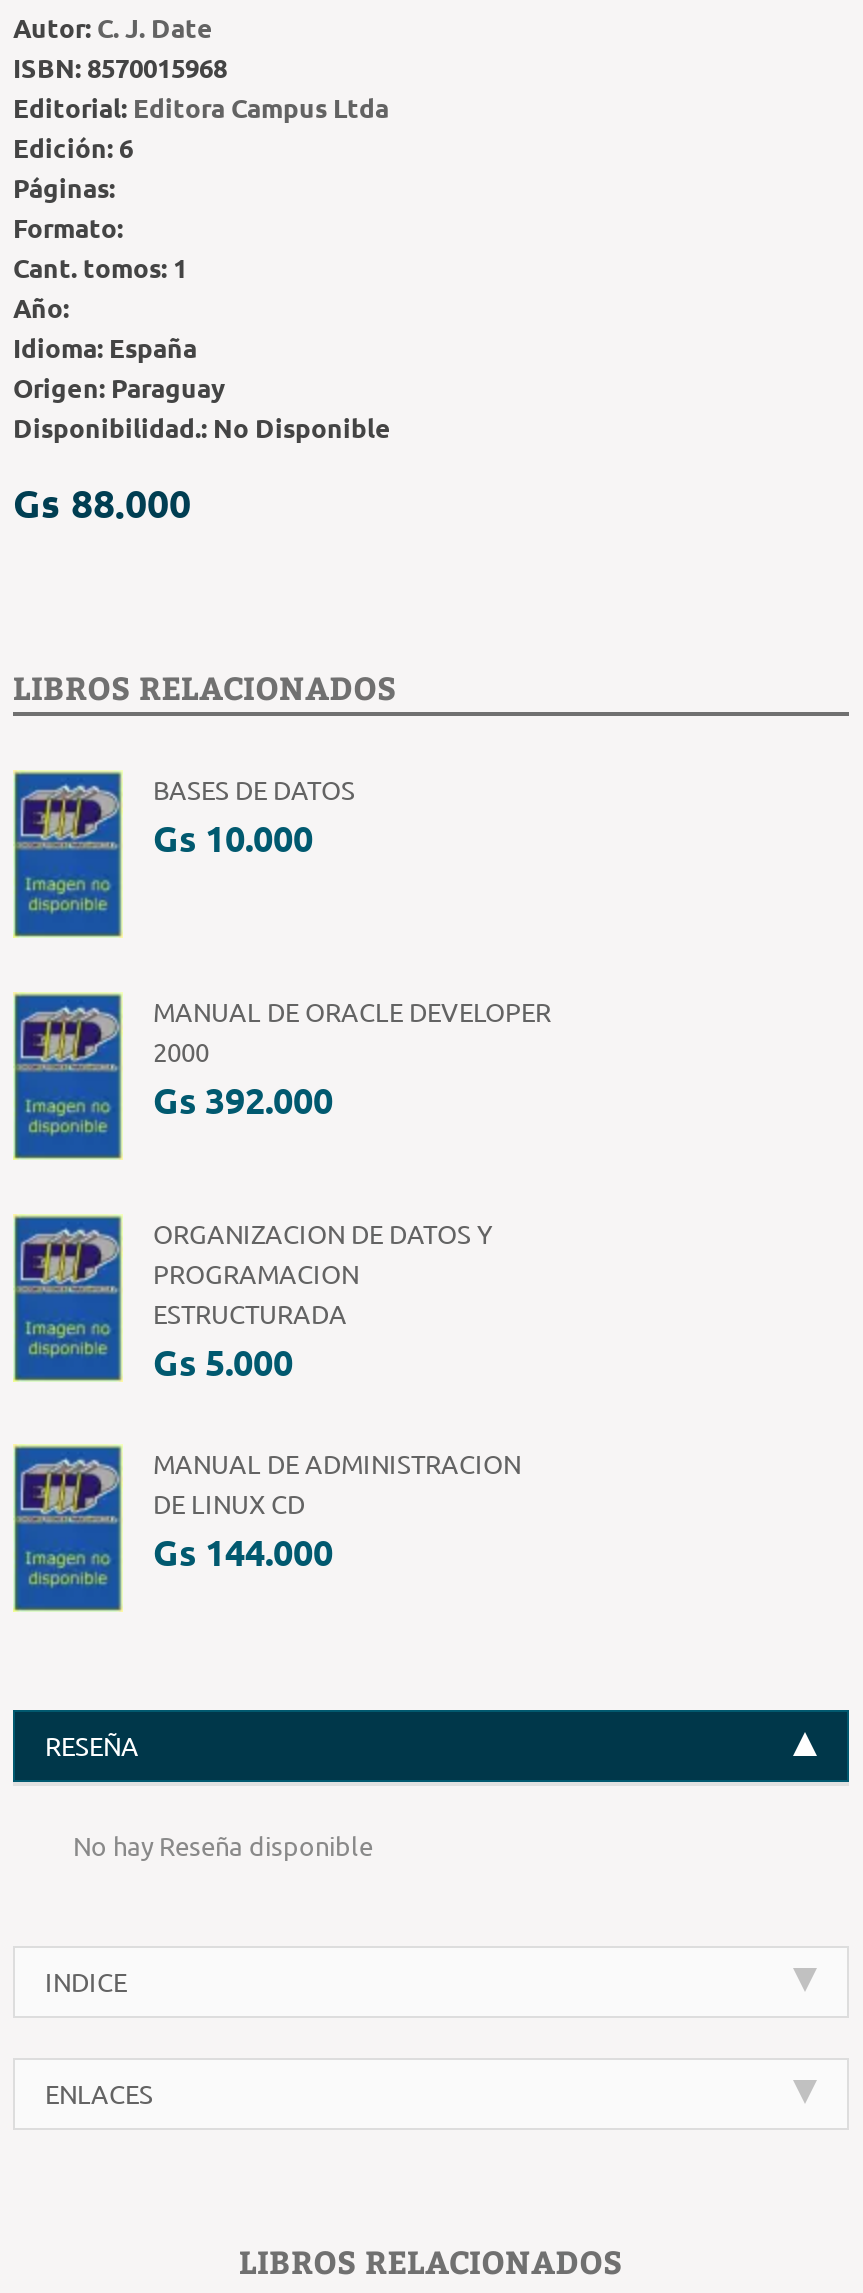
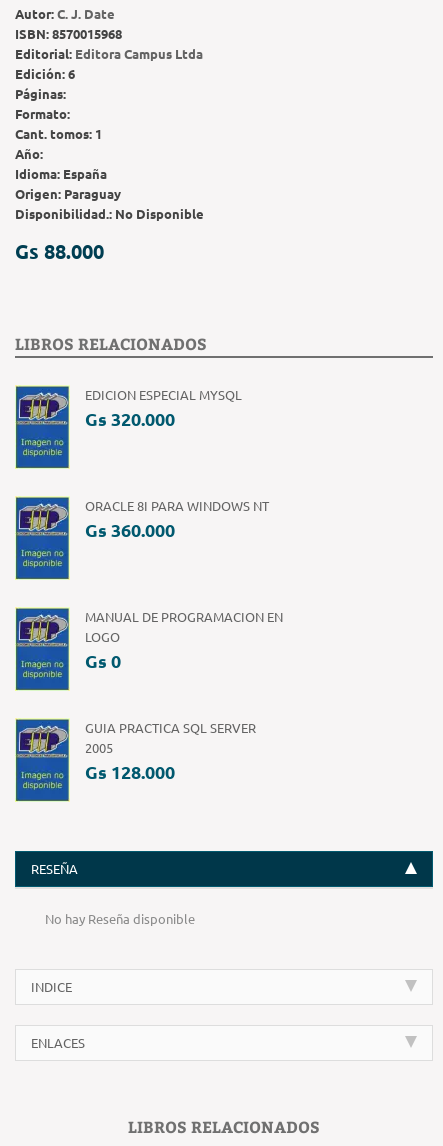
- BASES DE DATOS
- Gs 10.000
+ EDICION ESPECIAL MYSQL
+ Gs 320.000

- MANUAL DE ORACLE DEVELOPER
- 2000
- Gs 392.000
+ ORACLE 8I PARA WINDOWS NT
+ Gs 360.000

- ORGANIZACION DE DATOS Y
- PROGRAMACION
- ESTRUCTURADA
- Gs 5.000
+ MANUAL DE PROGRAMACION EN
+ LOGO
+ Gs 0

- MANUAL DE ADMINISTRACION
- DE LINUX CD
- Gs 144.000
+ GUIA PRACTICA SQL SERVER
+ 2005
+ Gs 128.000
